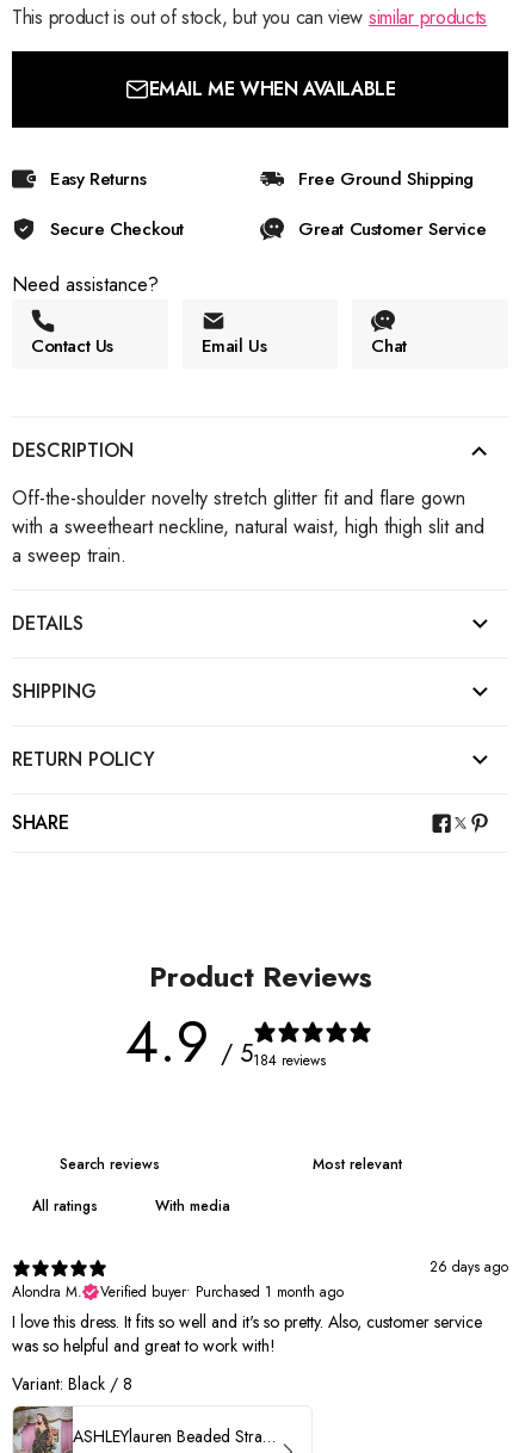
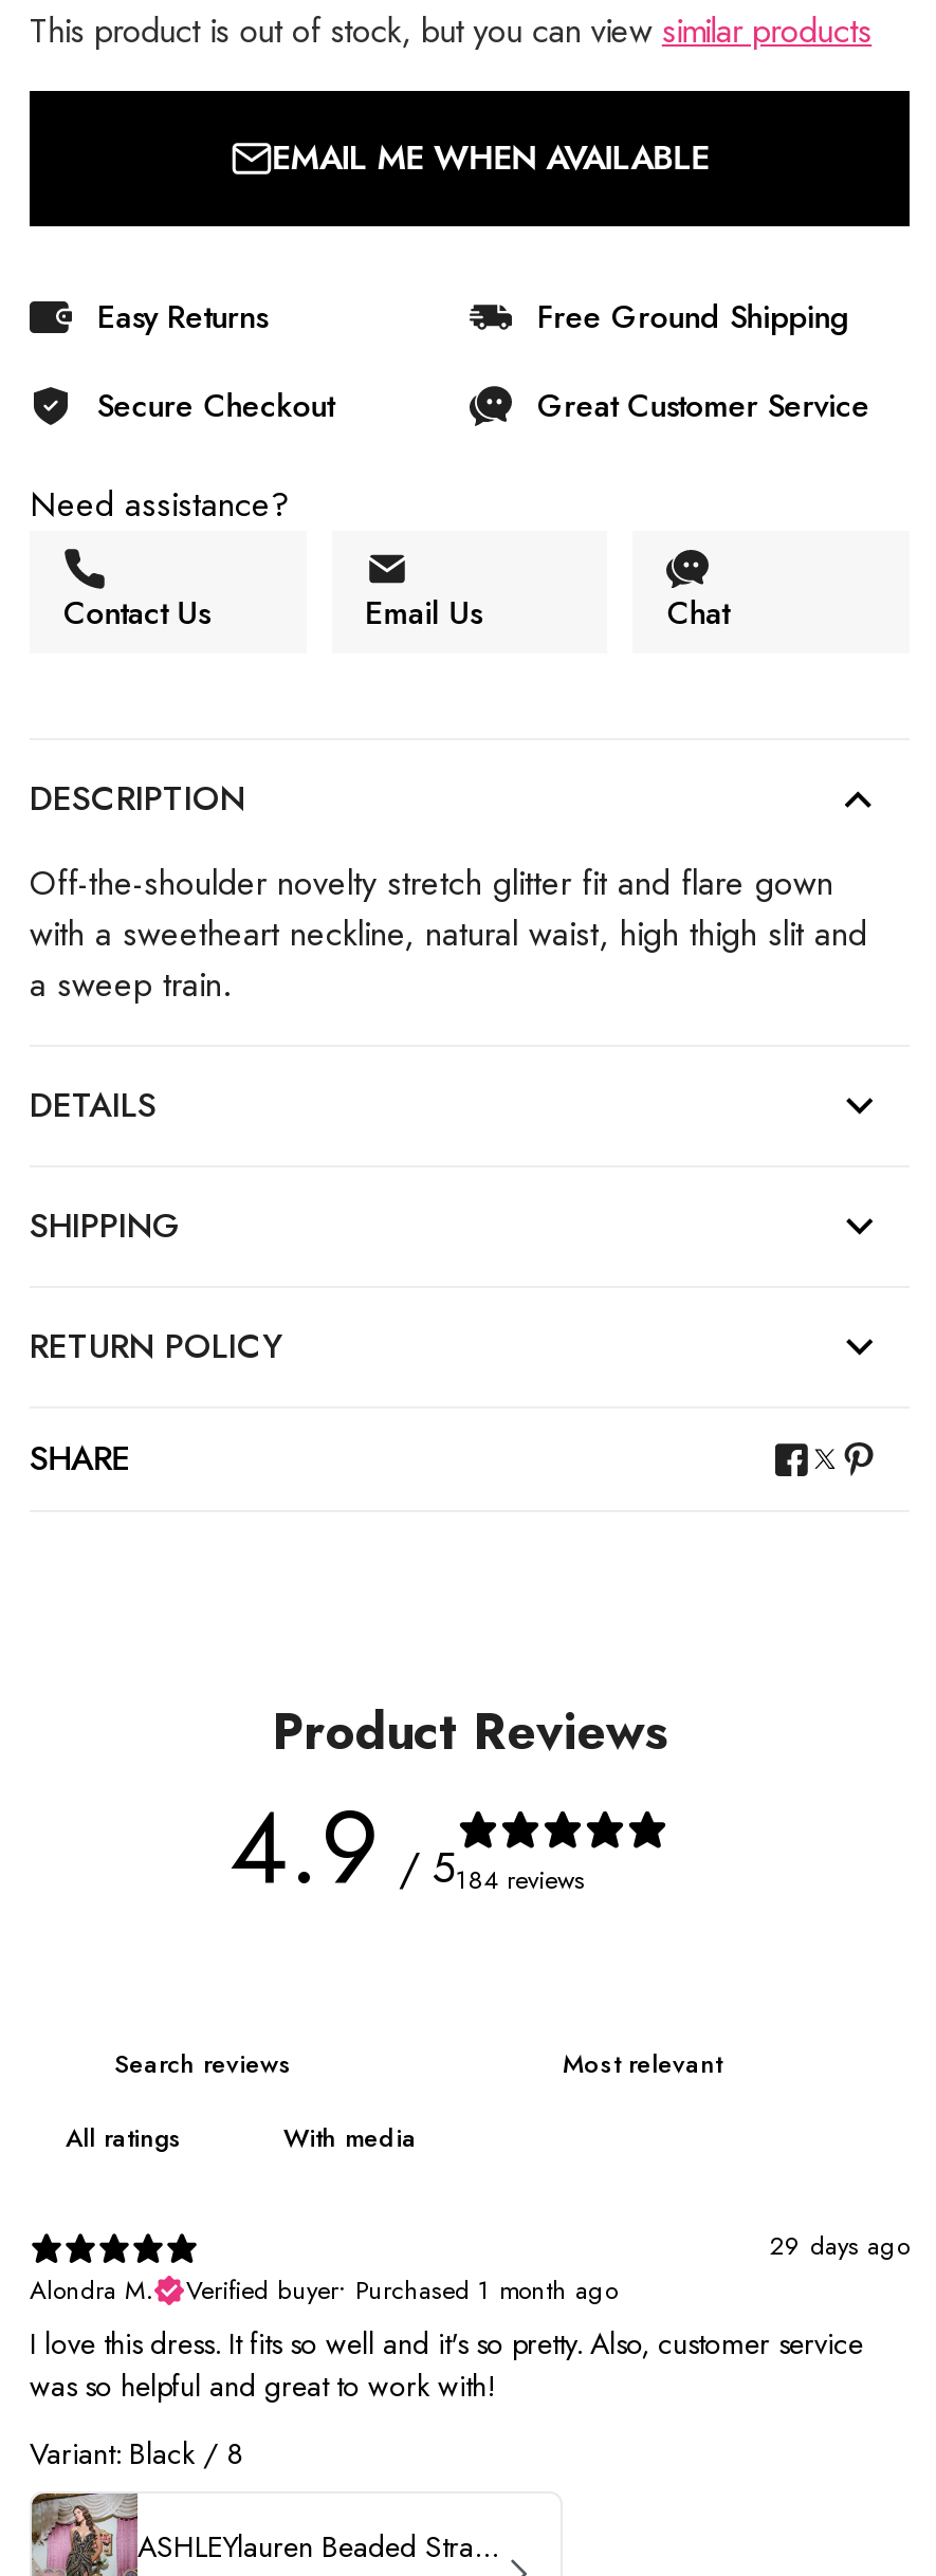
- 26 days ago
+ 29 days ago
